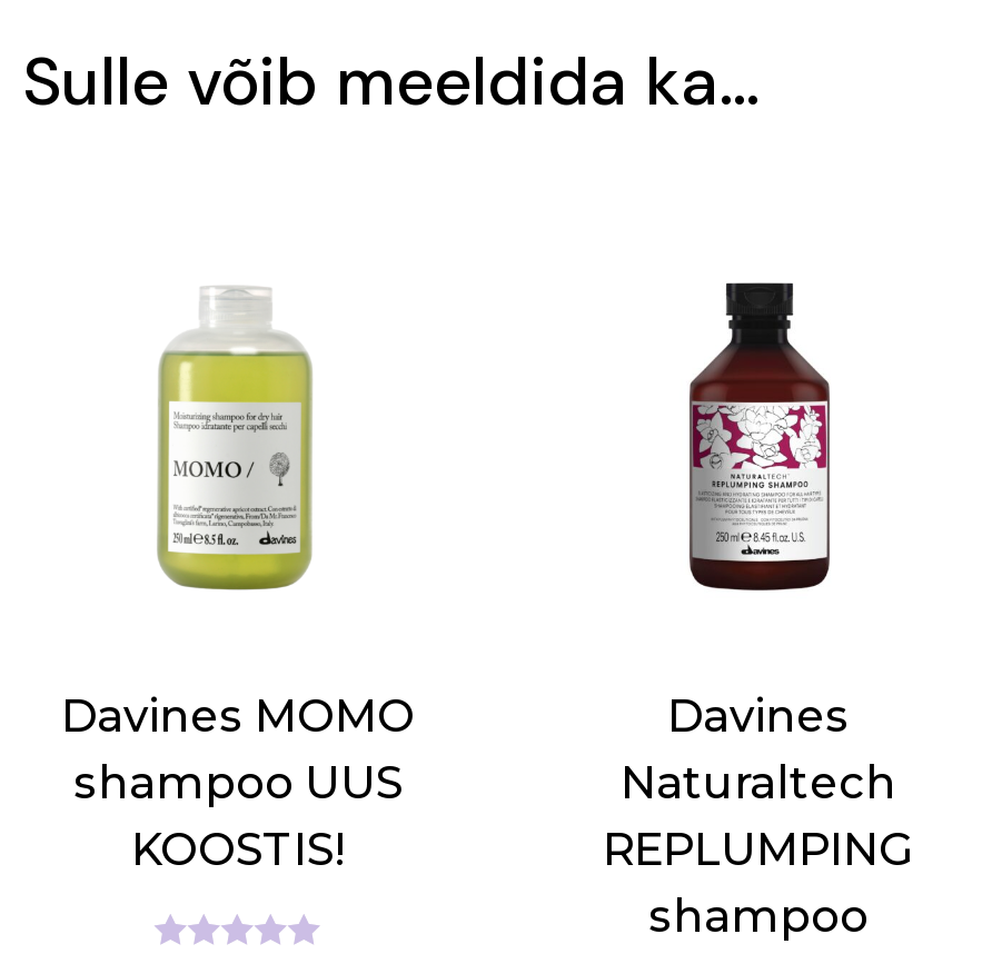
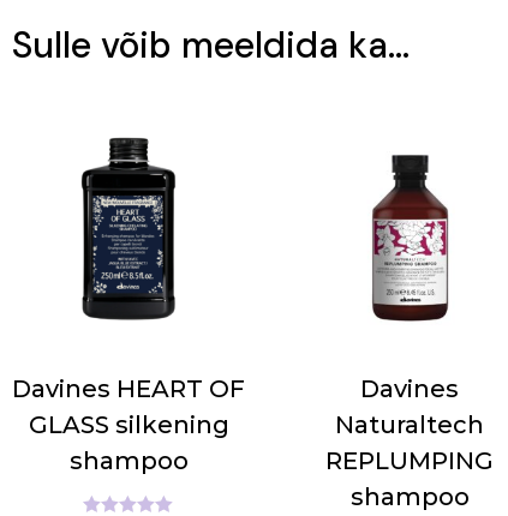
- [image]
+ [image]

- Davines MOMO
- shampoo UUS
- KOOSTIS!
+ Davines HEART OF
+ GLASS silkening
+ shampoo
